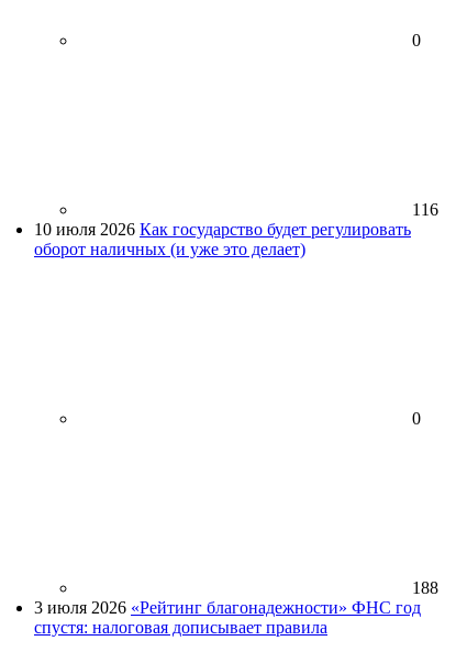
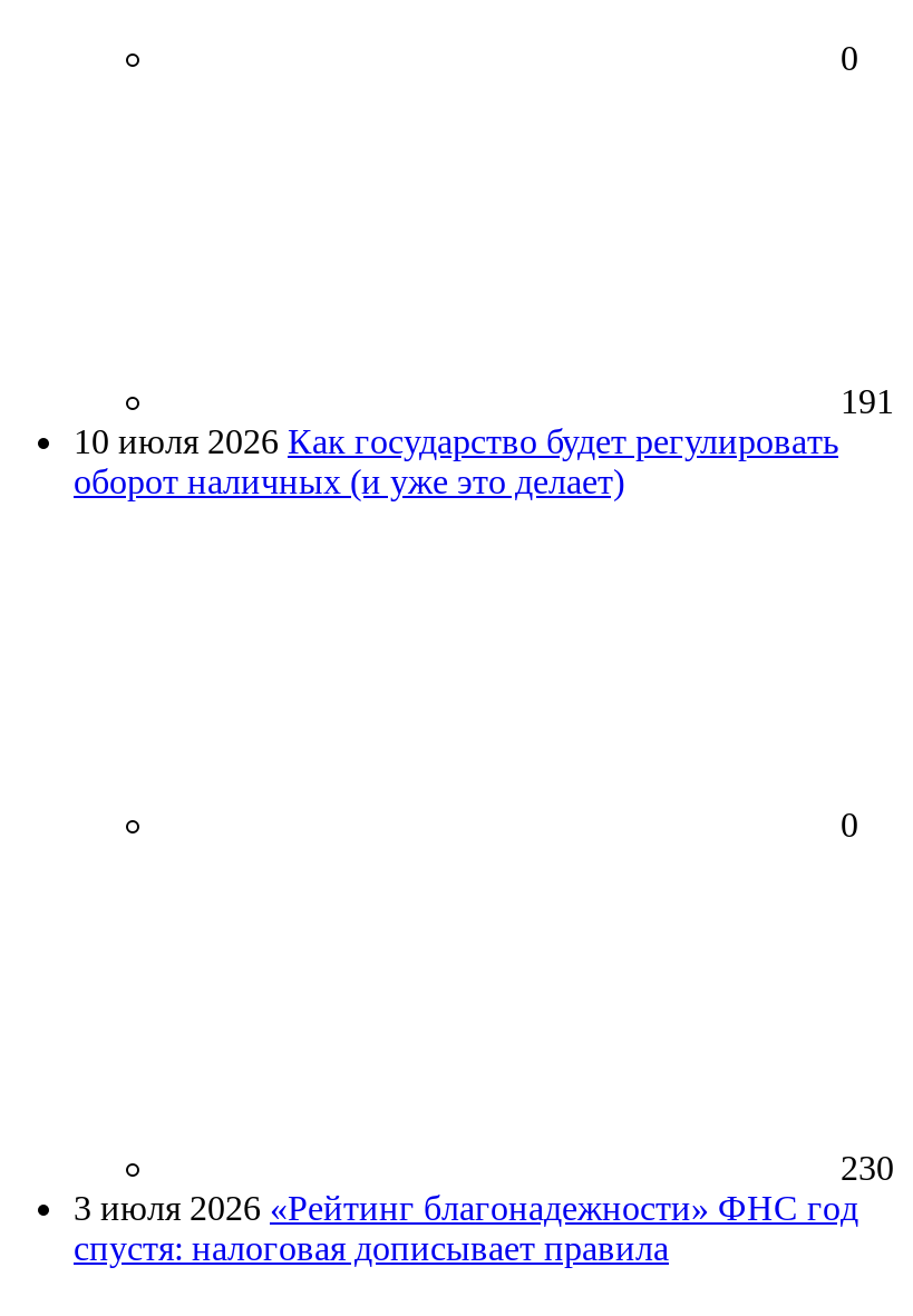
- 116
+ 191

- 188
+ 230
